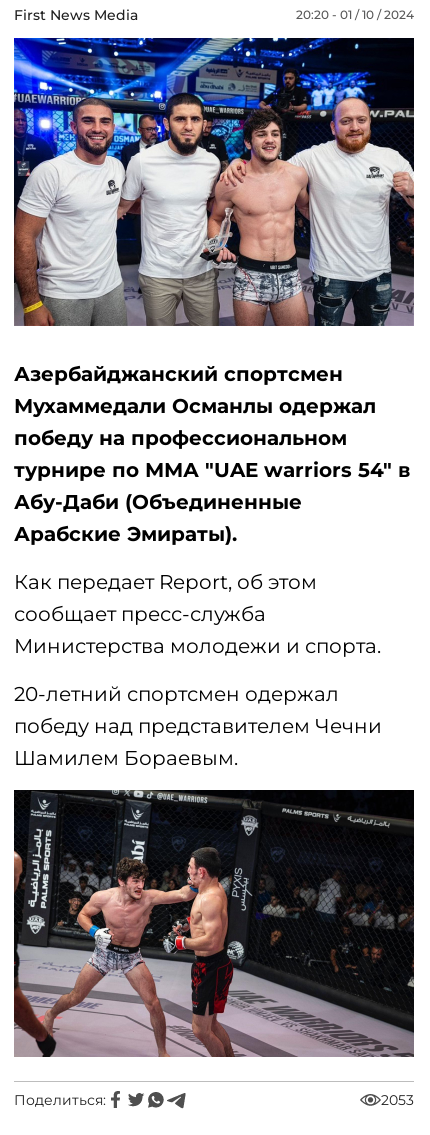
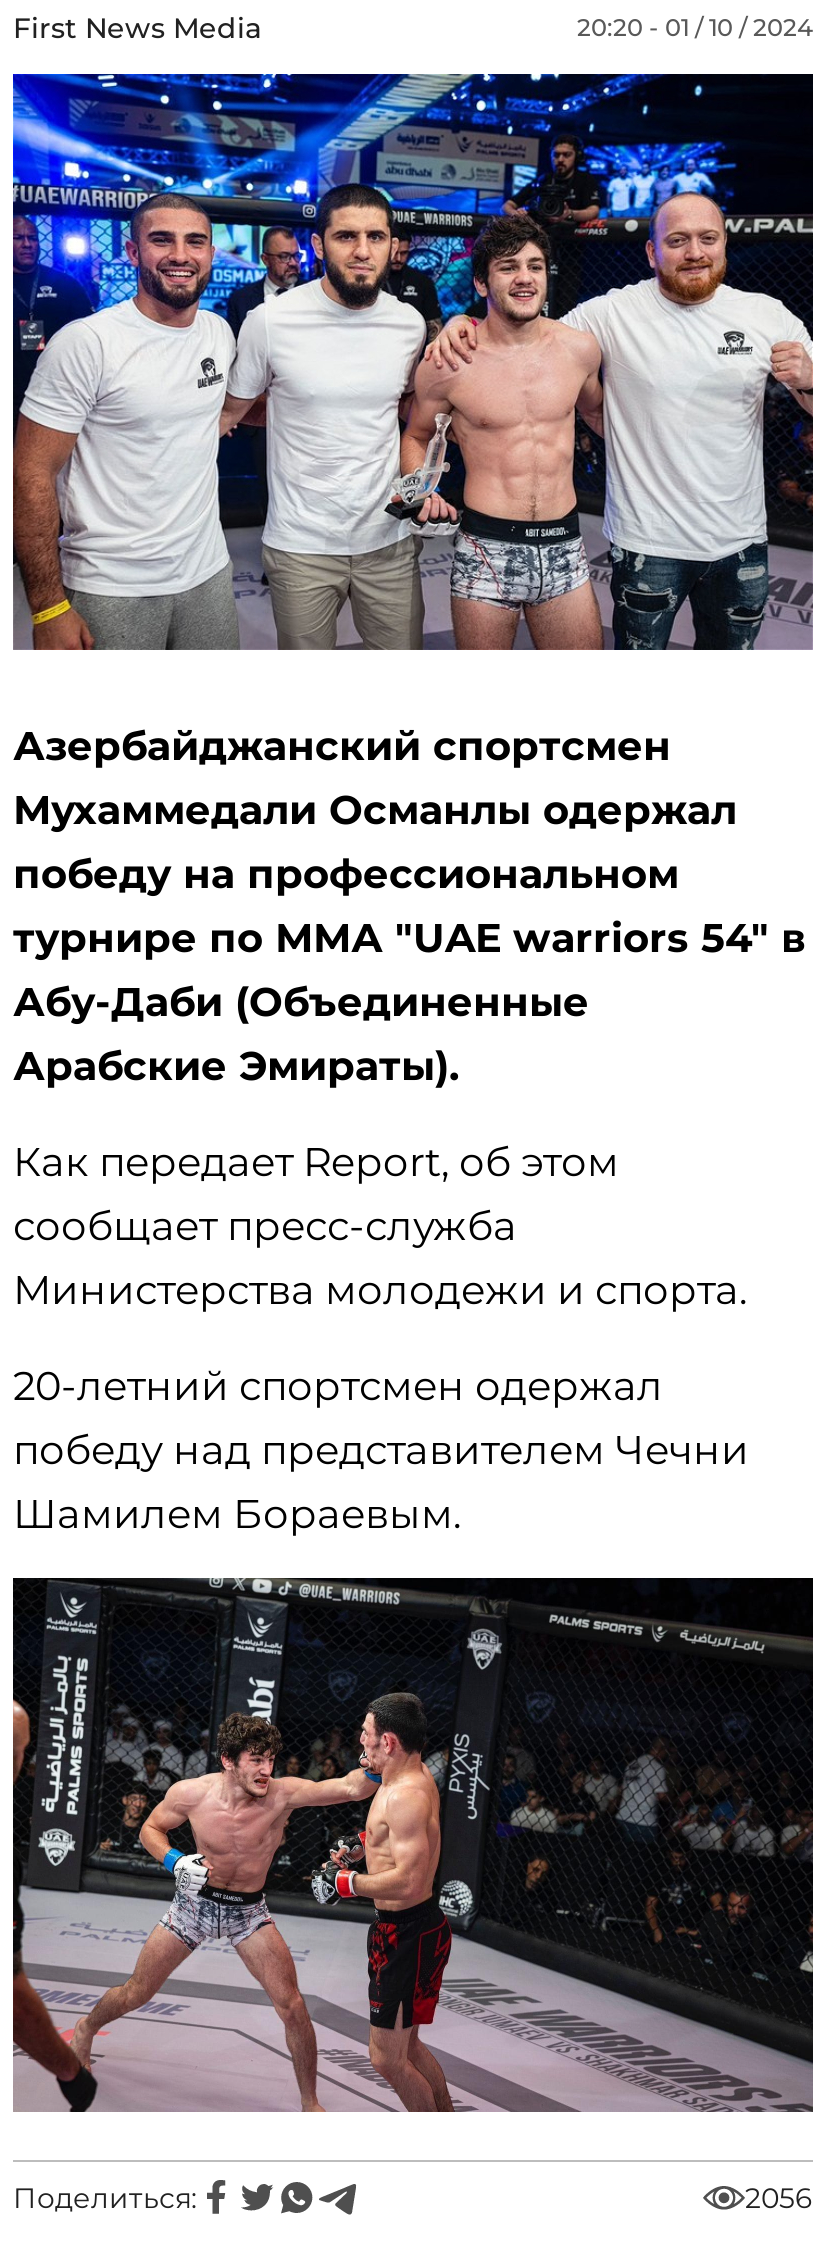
- 2053
+ 2056
